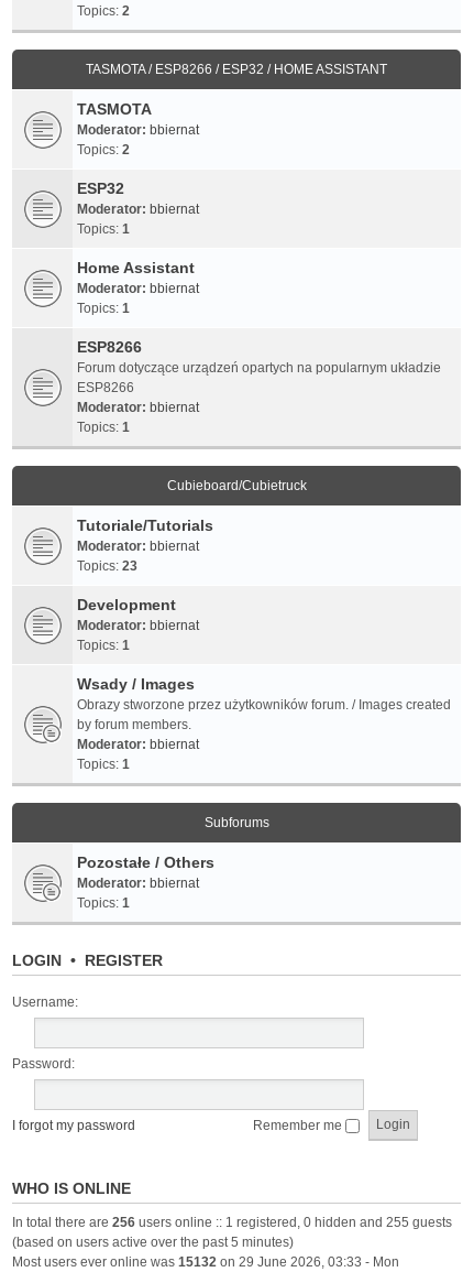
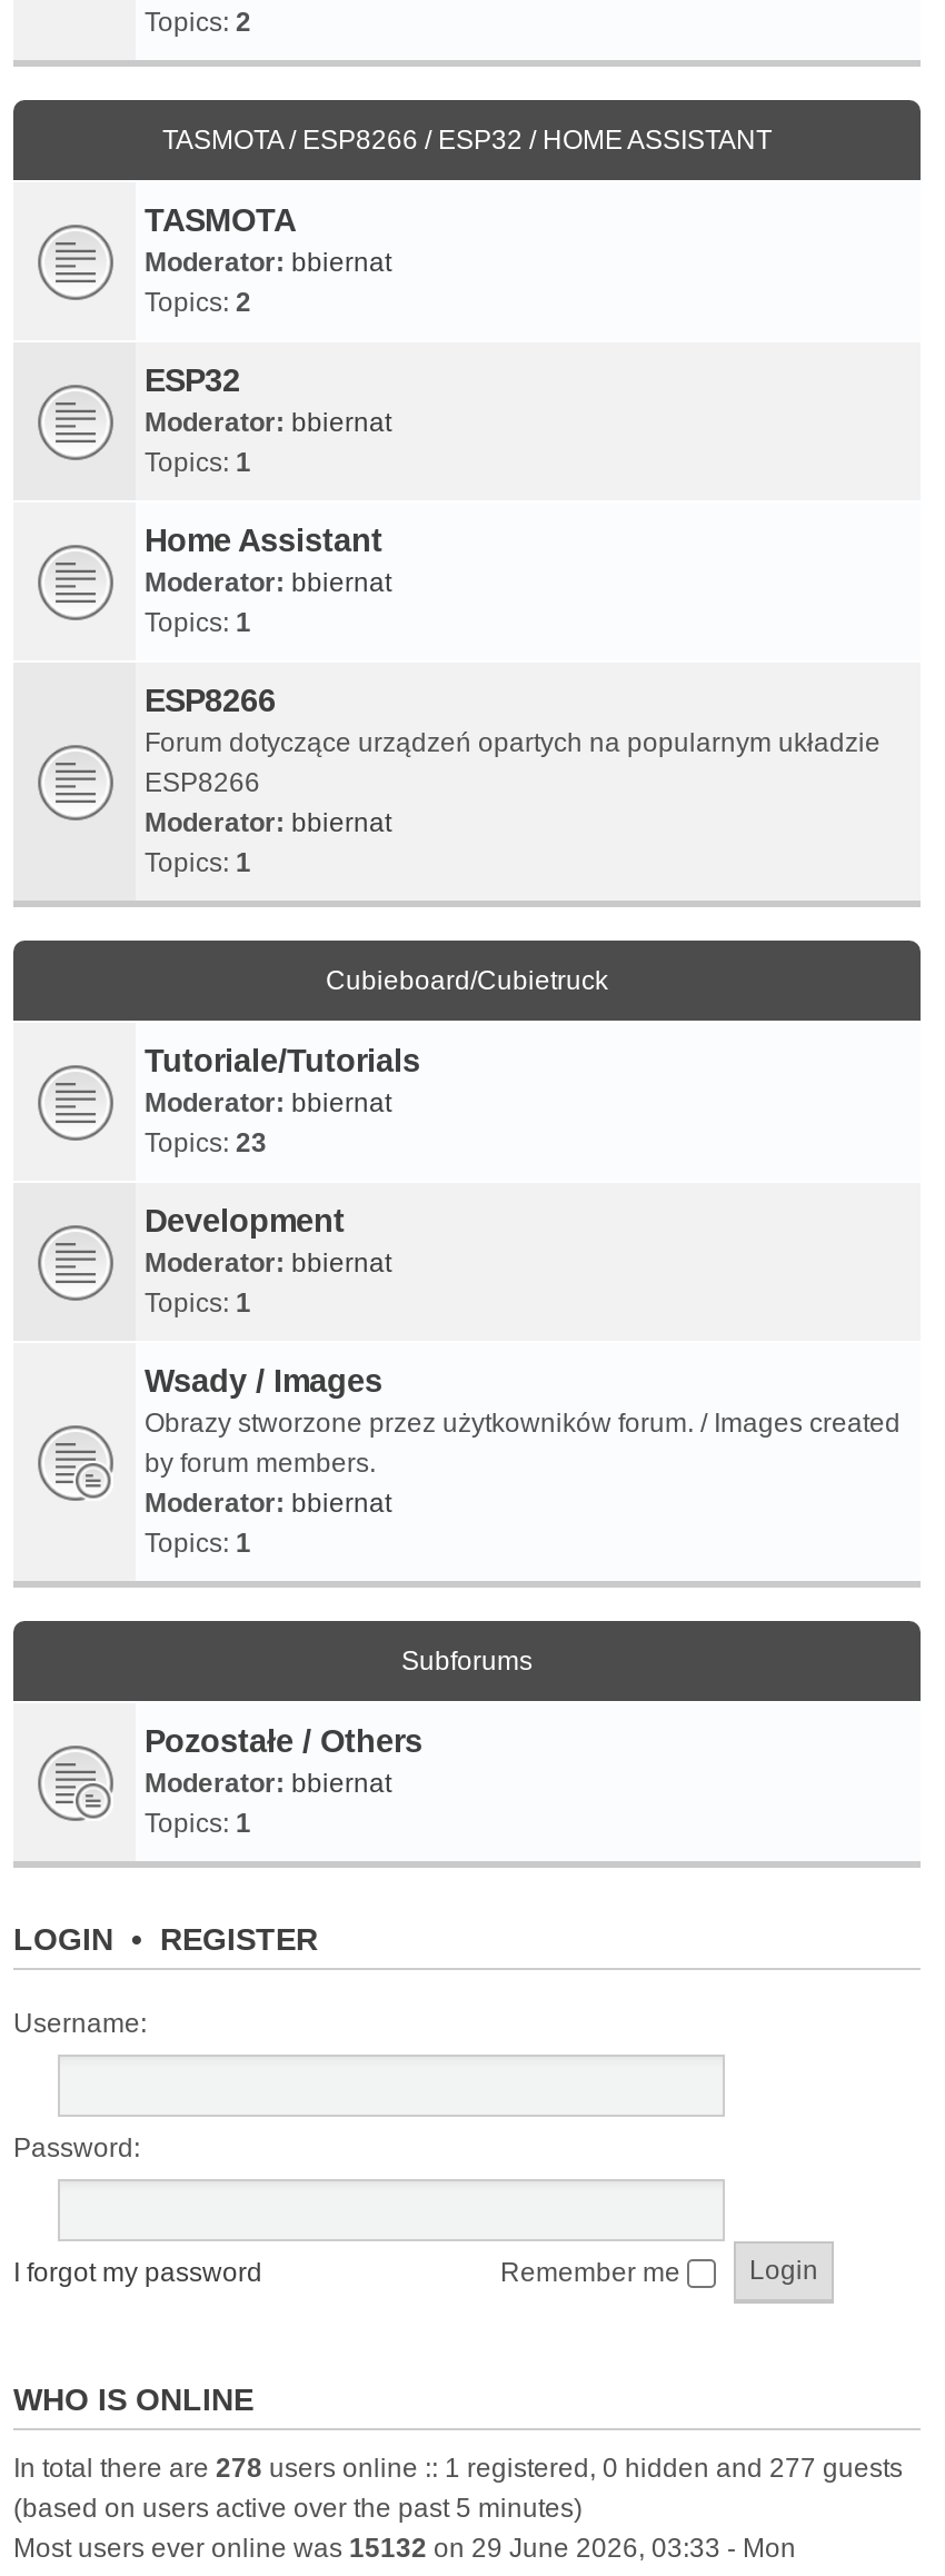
- In total there are 256 users online :: 1 registered, 0 hidden and 255 guests
+ In total there are 278 users online :: 1 registered, 0 hidden and 277 guests
